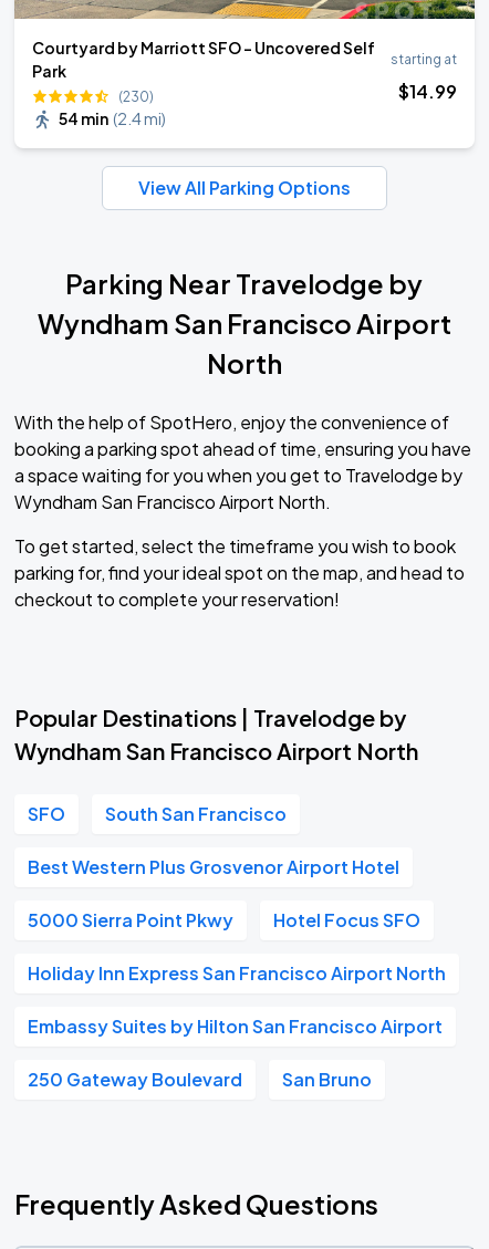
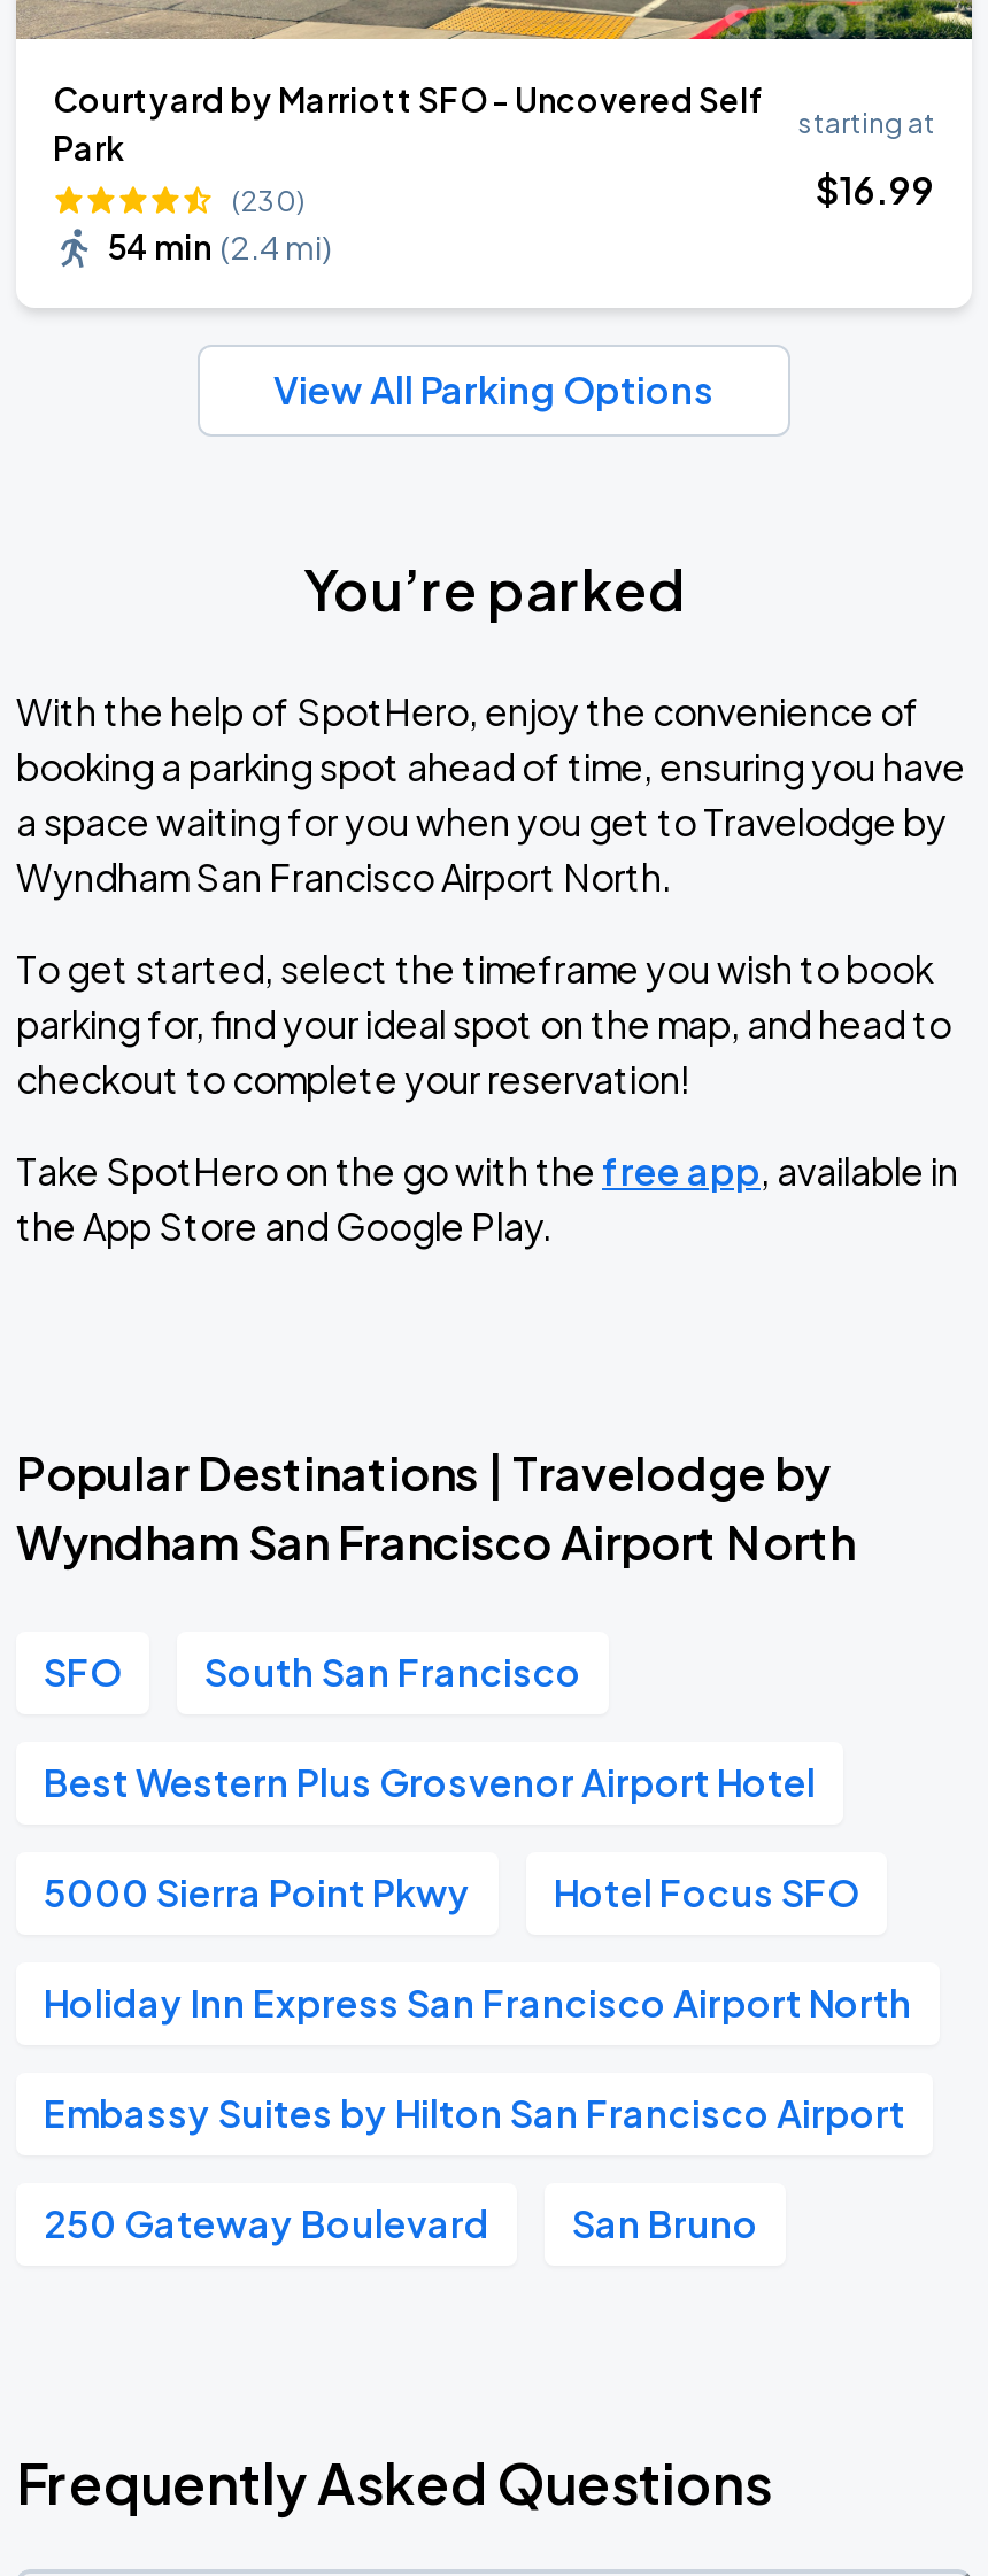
- $14.99
+ $16.99

- Parking Near Travelodge by
- Wyndham San Francisco Airport
- North
+ You’re parked

moved up: With the help of SpotHero, enjoy the convenience of | booking a parking spot ahead of time, ensuring you have | a space waiting for you when you get to Travelodge by | Wyndham San Francisco Airport North. | To get started, select the timeframe you wish to book | parking for, find your ideal spot on the map, and head to | checkout to complete your reservation!

+ Take SpotHero on the go with the free app, available in
+ the App Store and Google Play.
